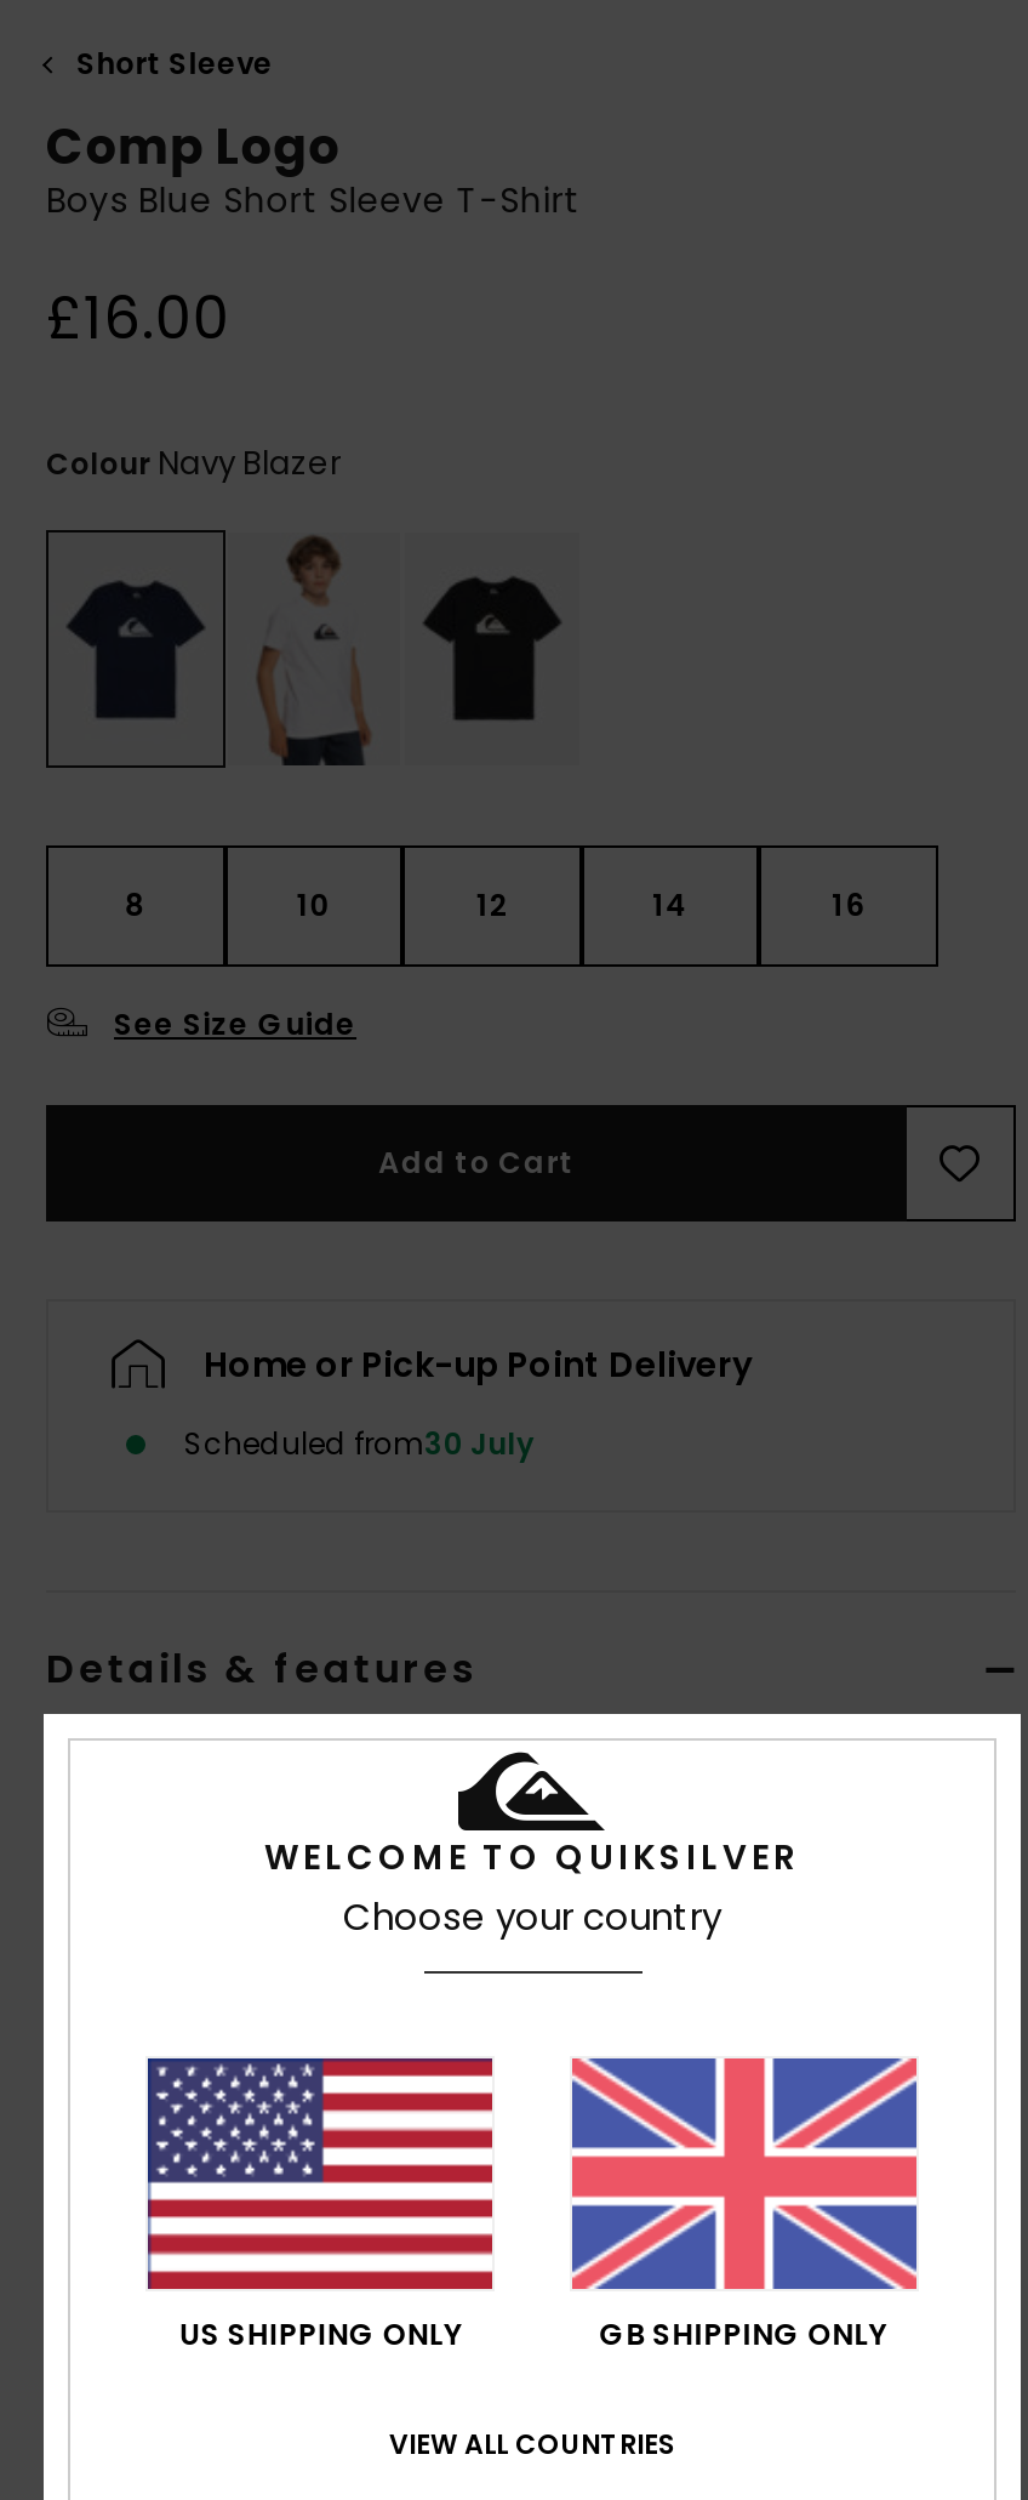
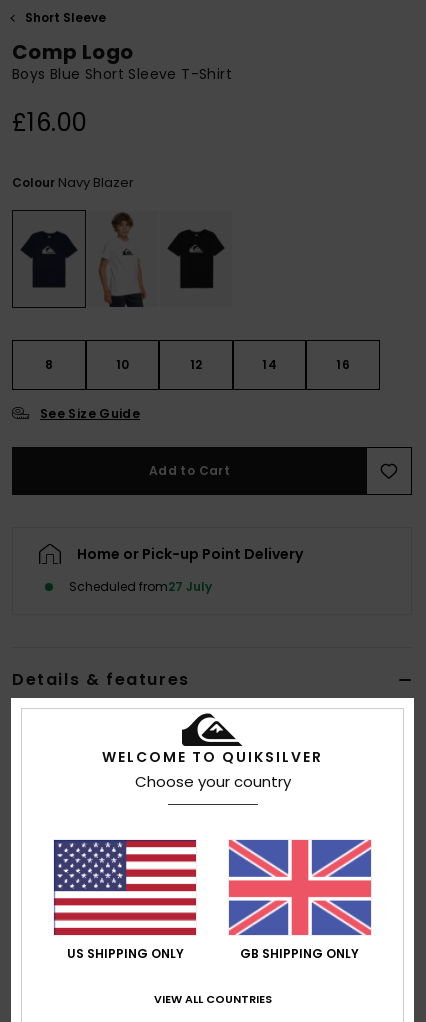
- Scheduled from30 July
+ Scheduled from27 July
